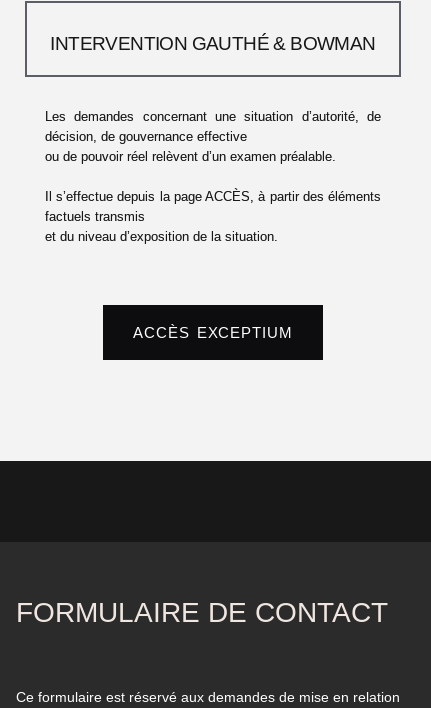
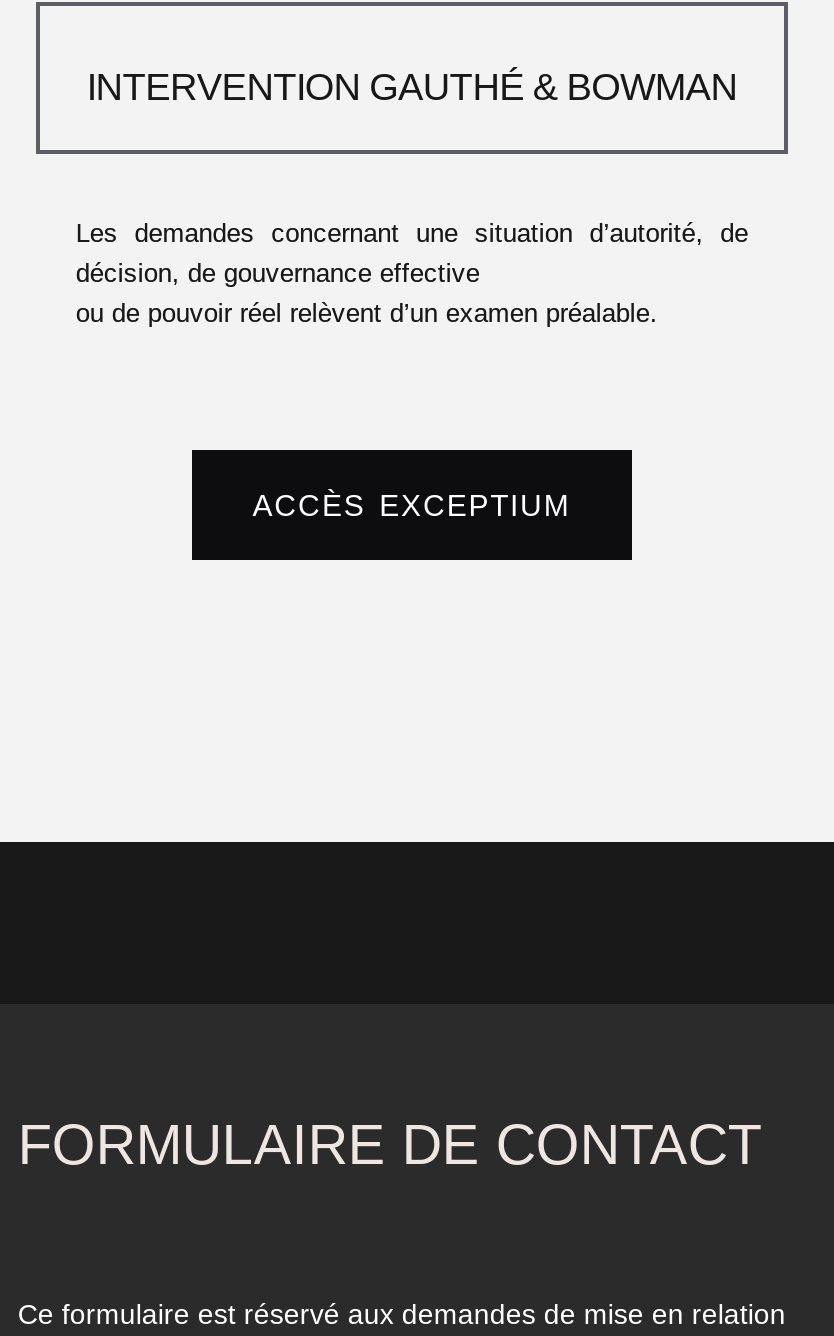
- Il s’effectue depuis la page ACCÈS, à partir des éléments
- factuels transmis
- et du niveau d’exposition de la situation.

moved up: ACCÈS EXCEPTIUM
